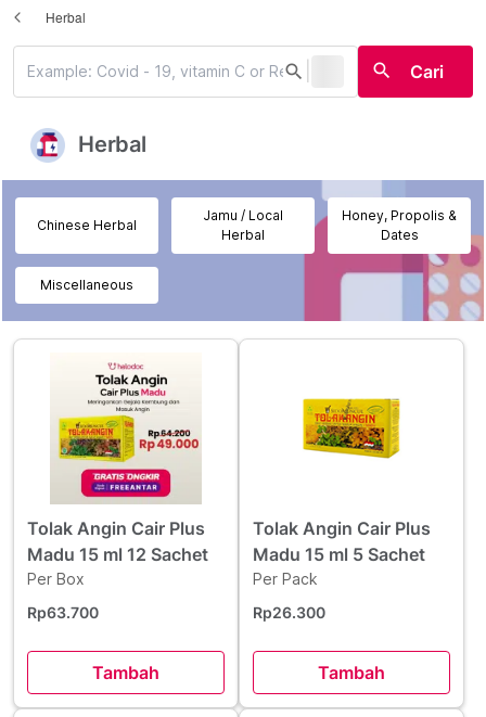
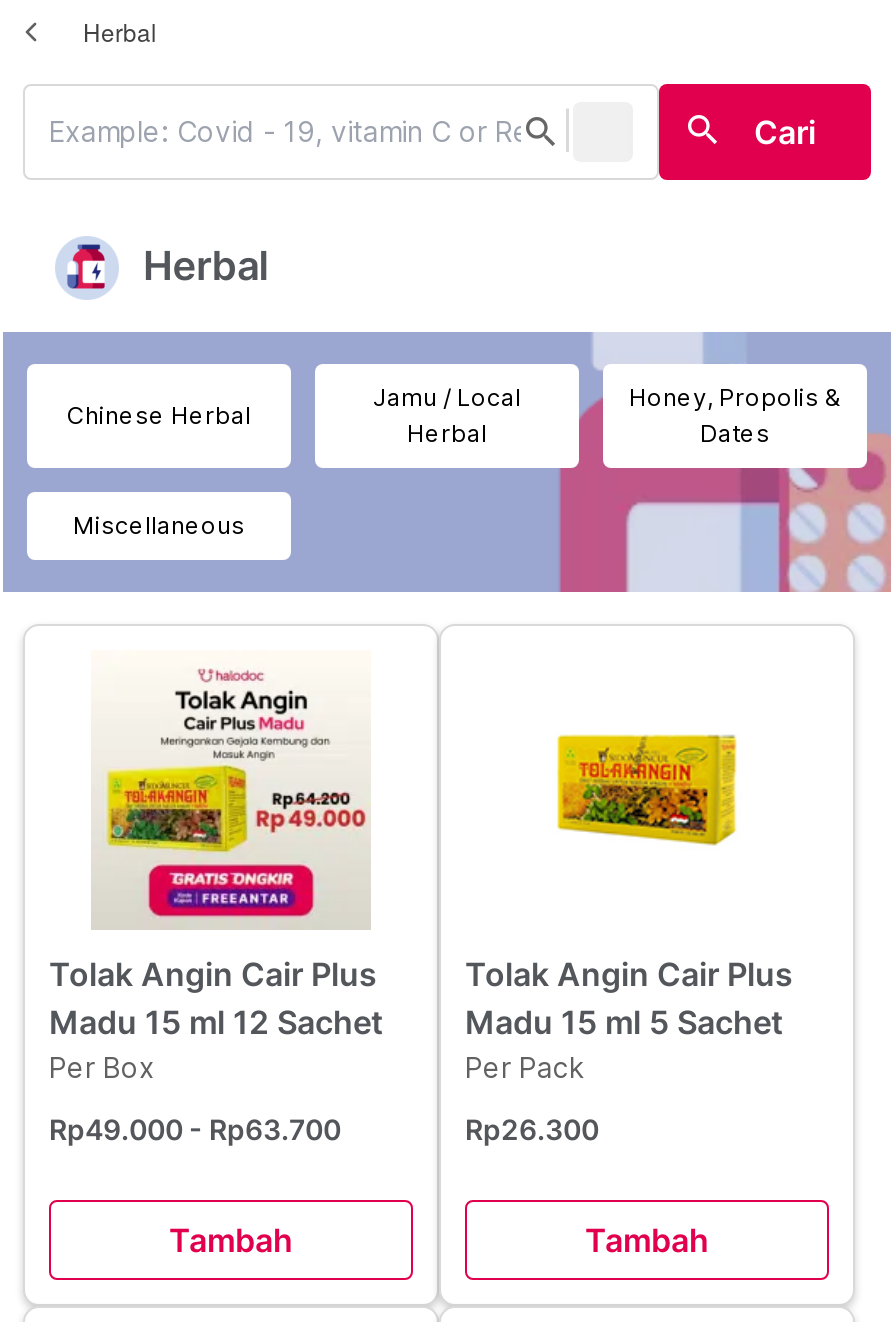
- Rp63.700
+ Rp49.000 - Rp63.700
